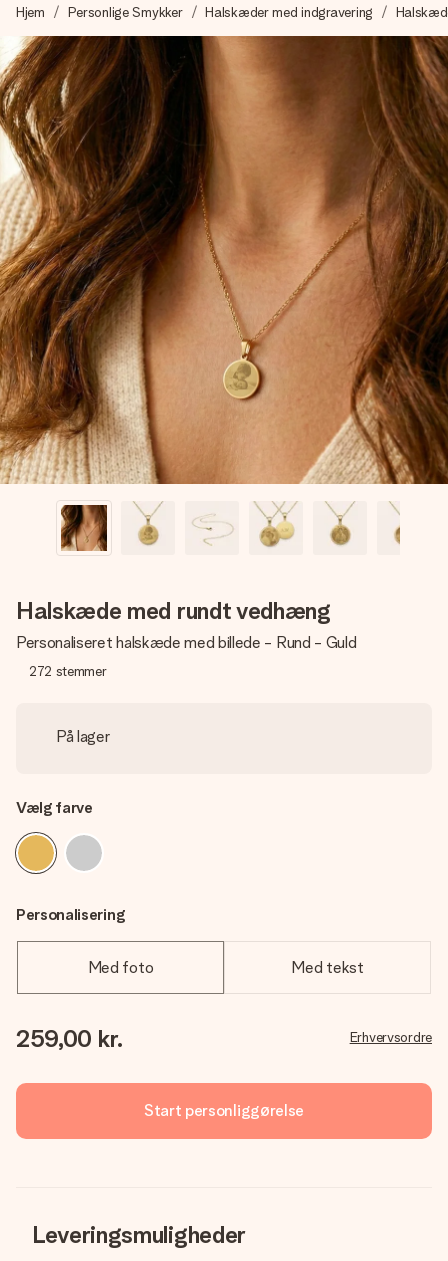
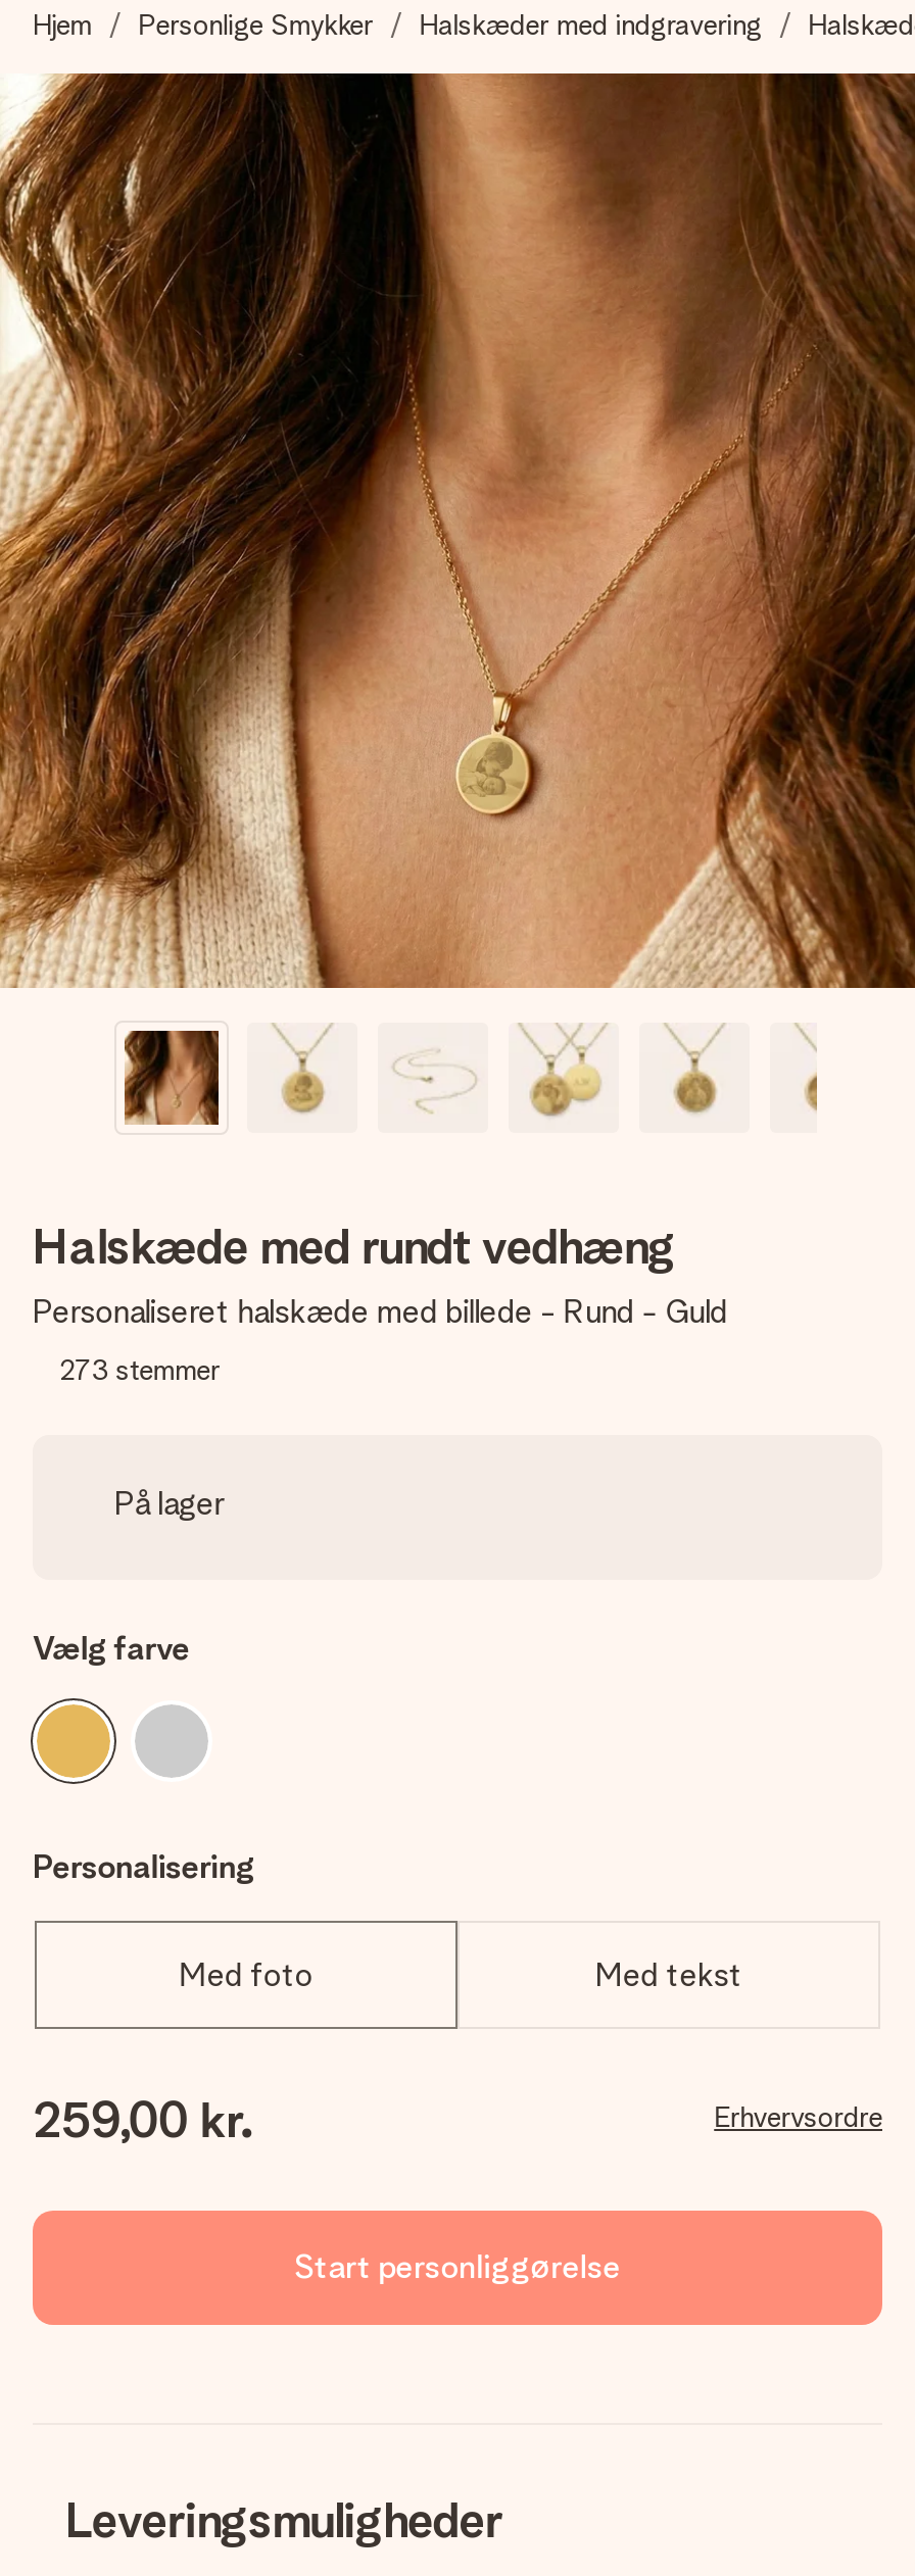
- 272 stemmer
+ 273 stemmer
